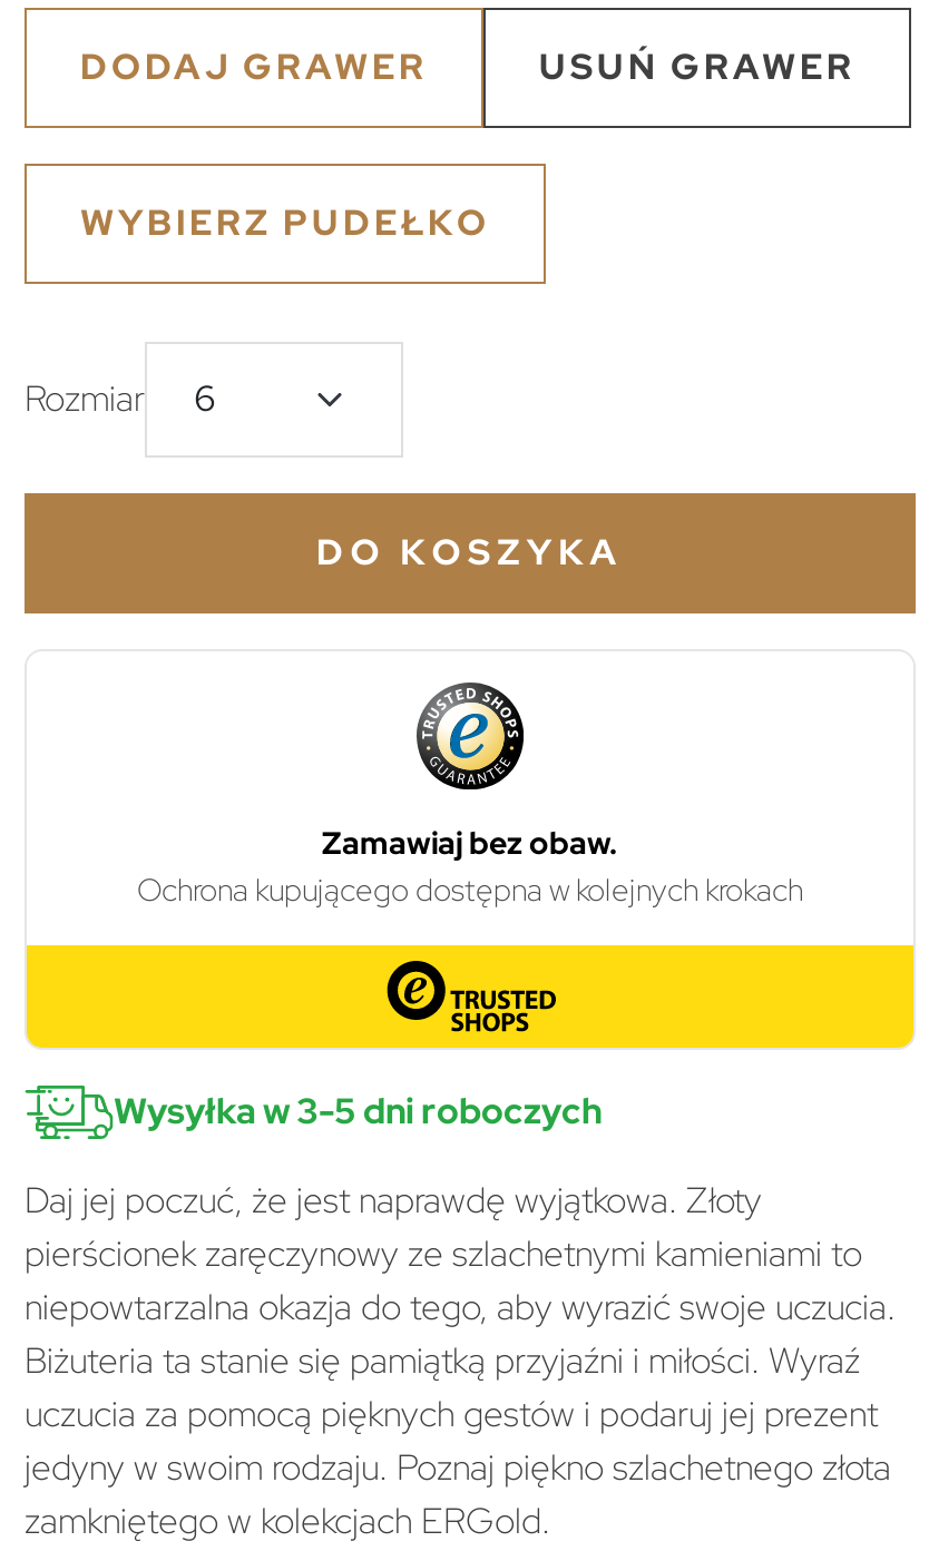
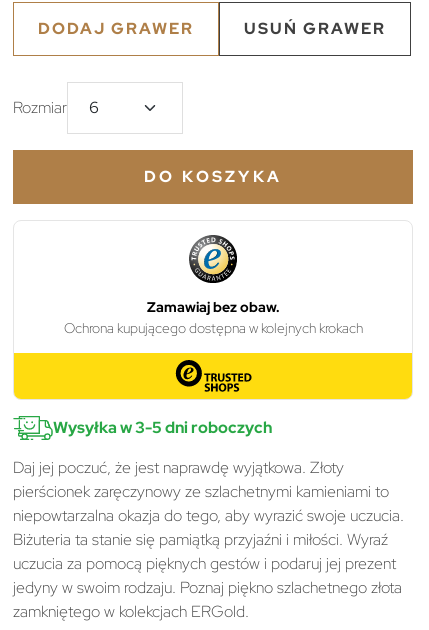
- WYBIERZ PUDEŁKO
